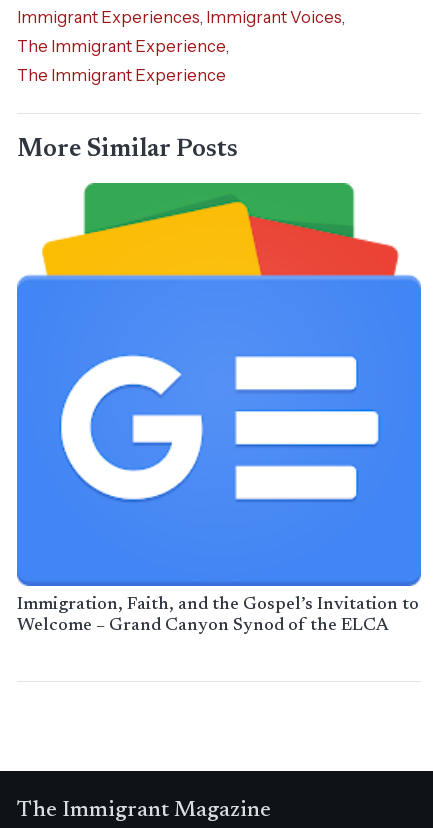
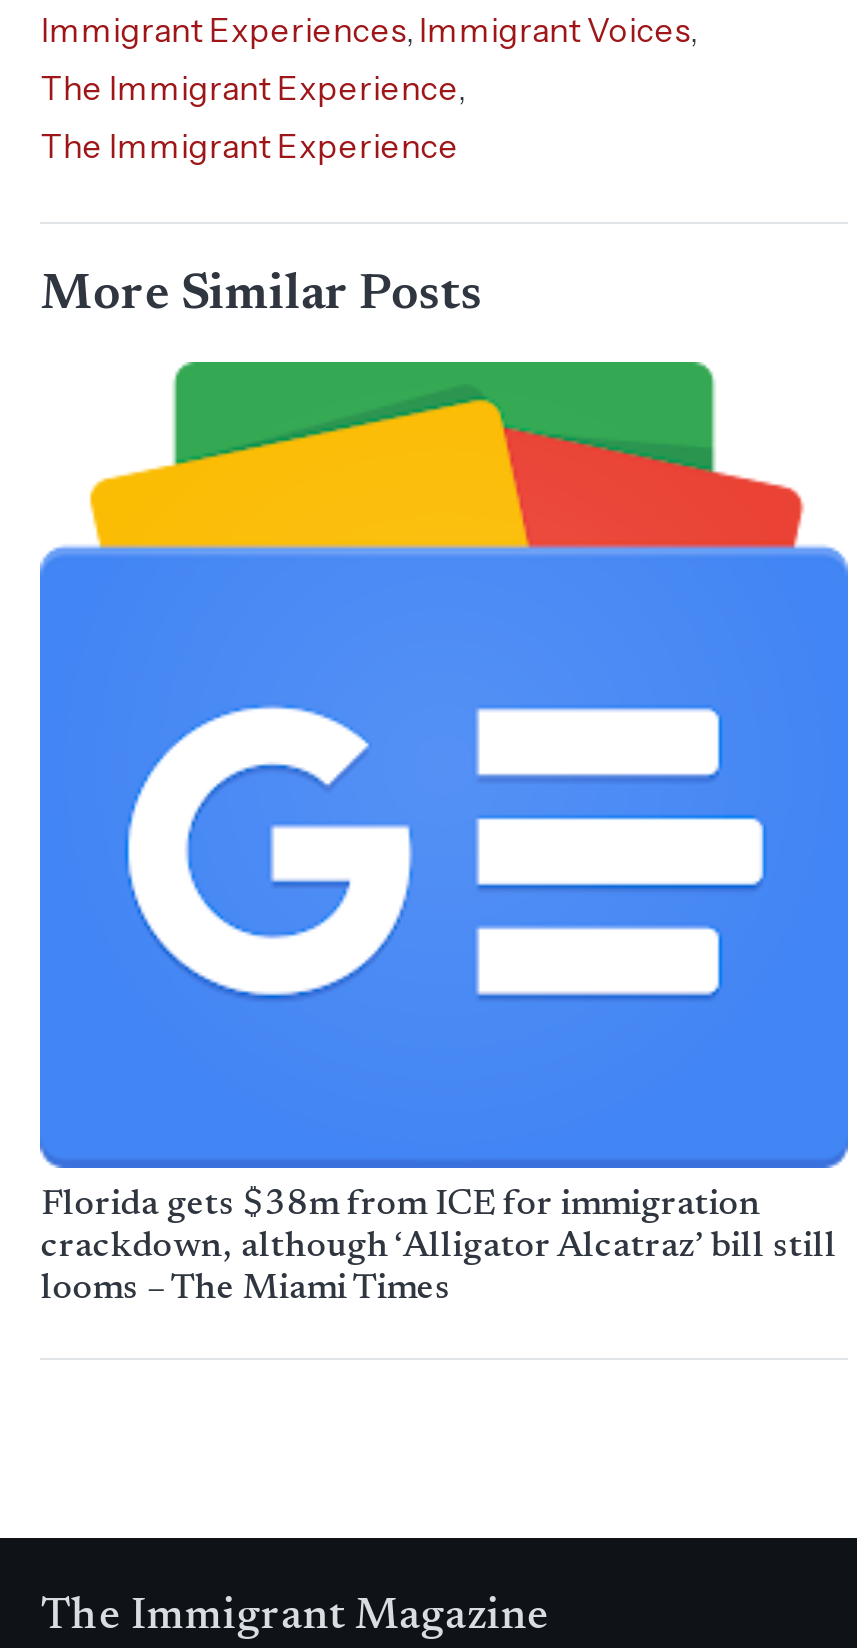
- Immigration, Faith, and the Gospel’s Invitation to
- Welcome – Grand Canyon Synod of the ELCA
+ Florida gets $38m from ICE for immigration
+ crackdown, although ‘Alligator Alcatraz’ bill still
+ looms – The Miami Times
